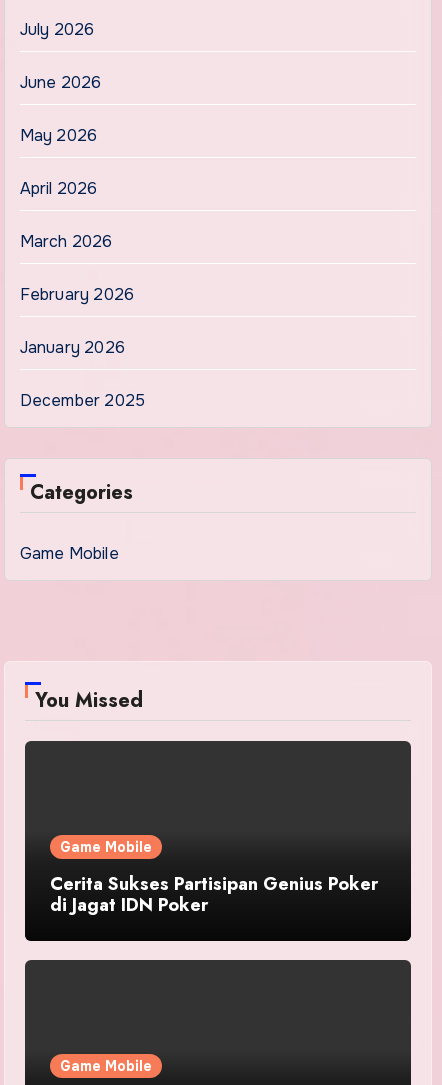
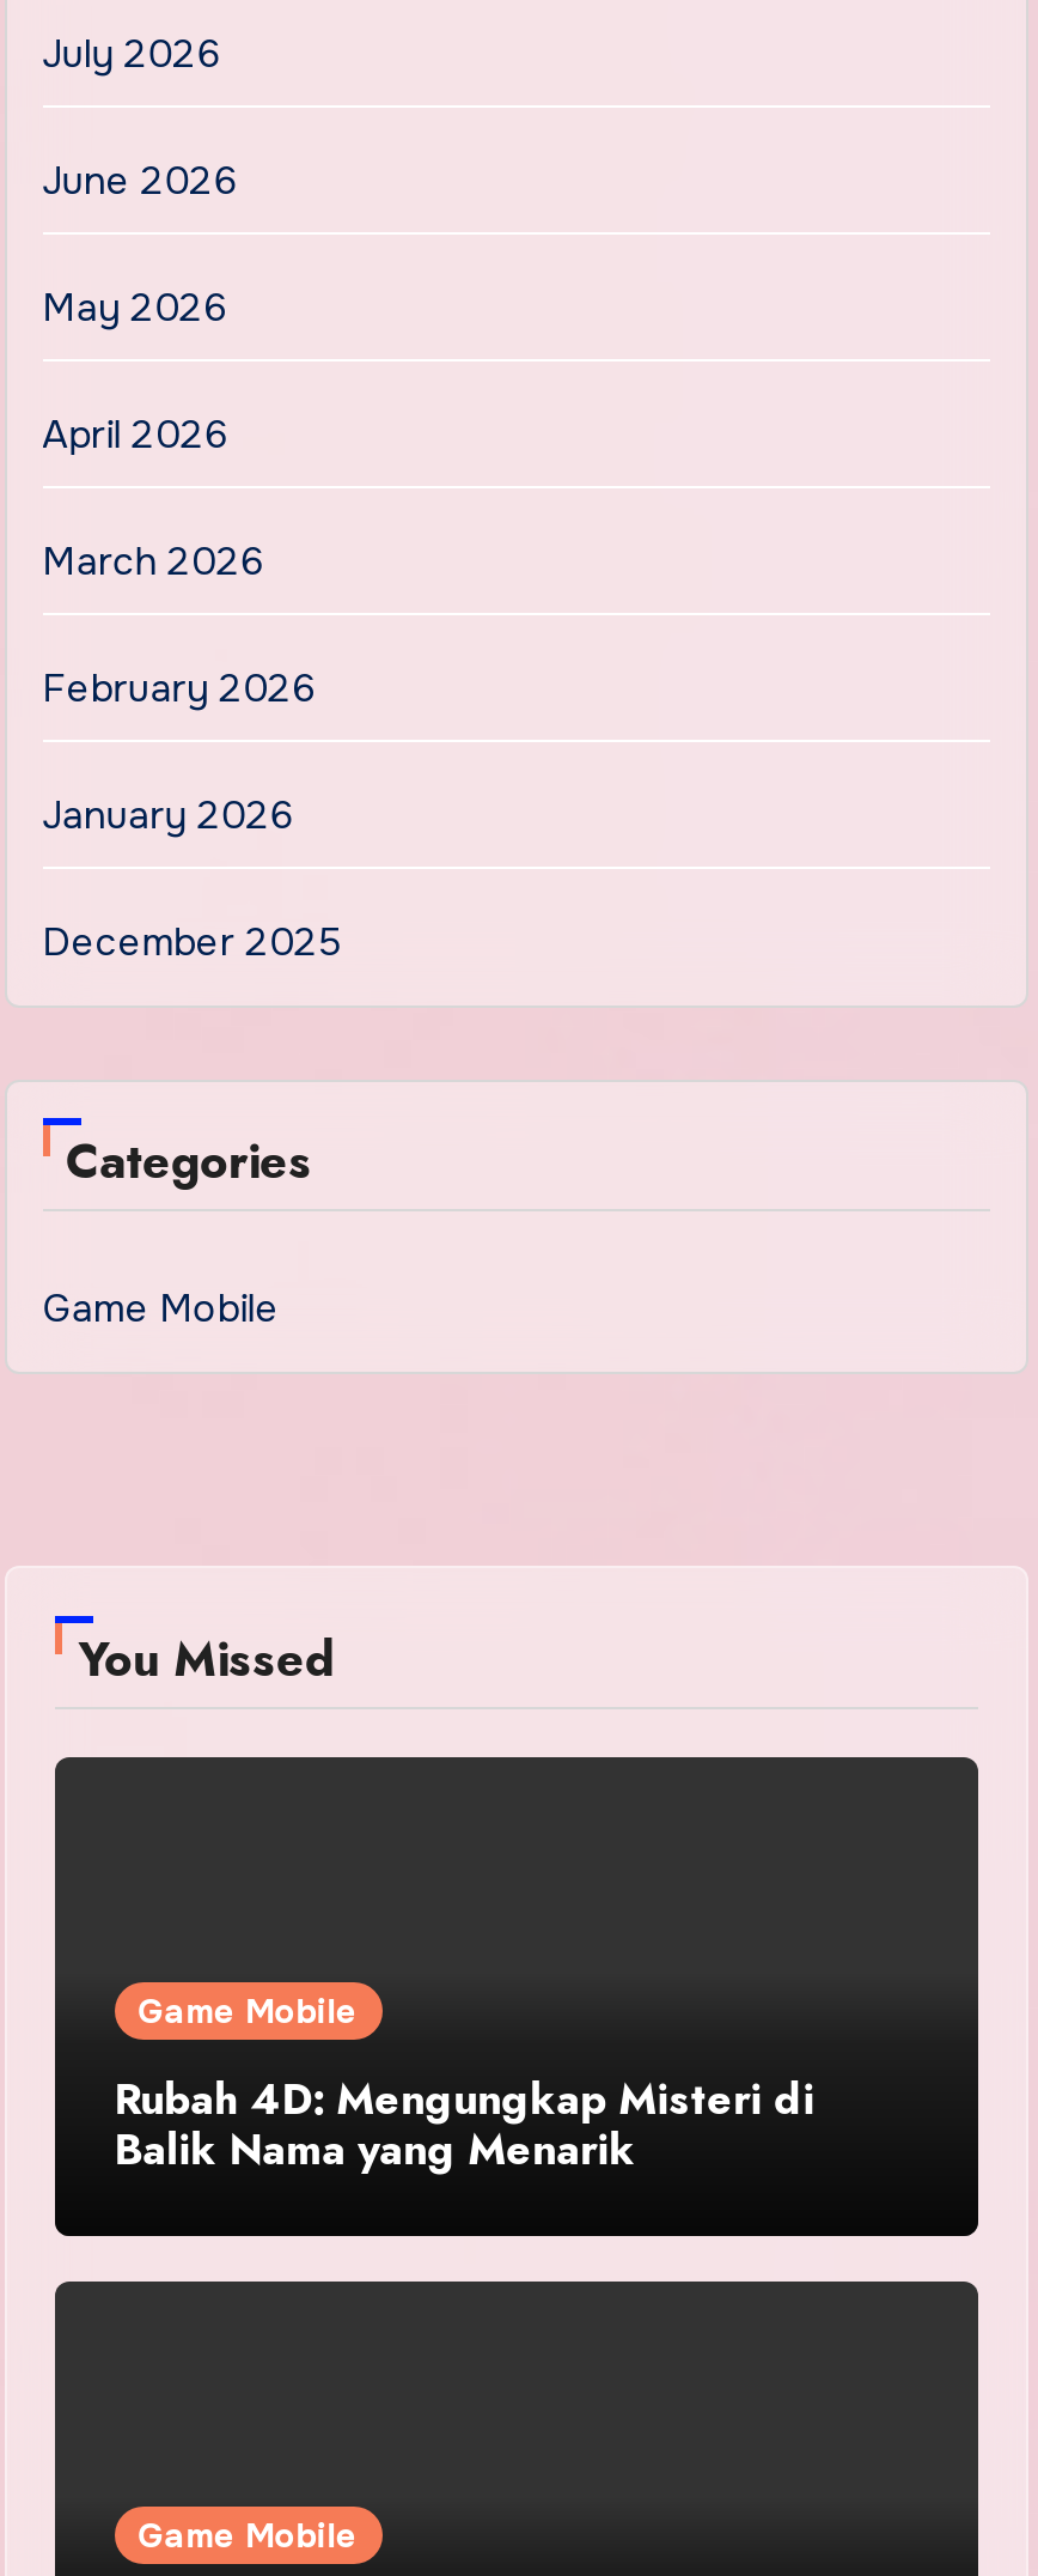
- Cerita Sukses Partisipan Genius Poker
- di Jagat IDN Poker
+ Rubah 4D: Mengungkap Misteri di
+ Balik Nama yang Menarik
